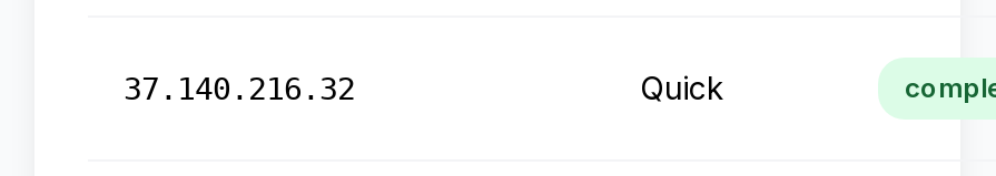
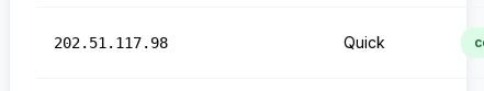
- 37.140.216.32
+ 202.51.117.98
